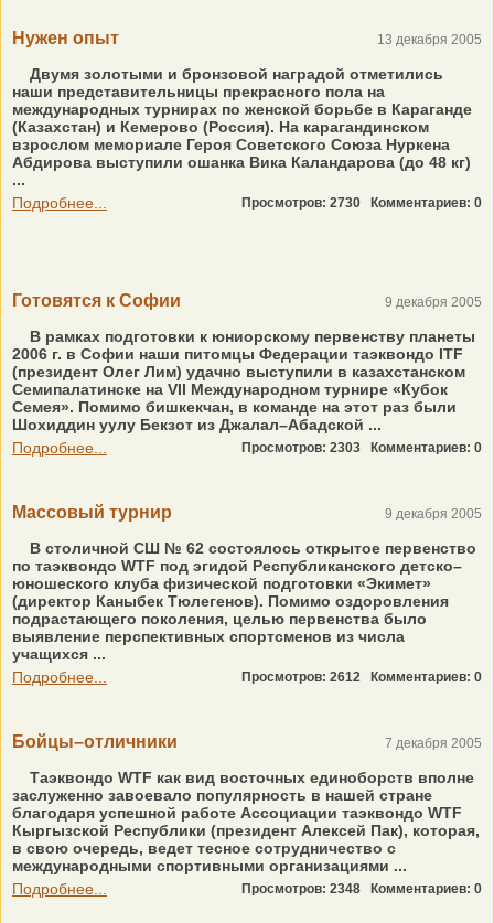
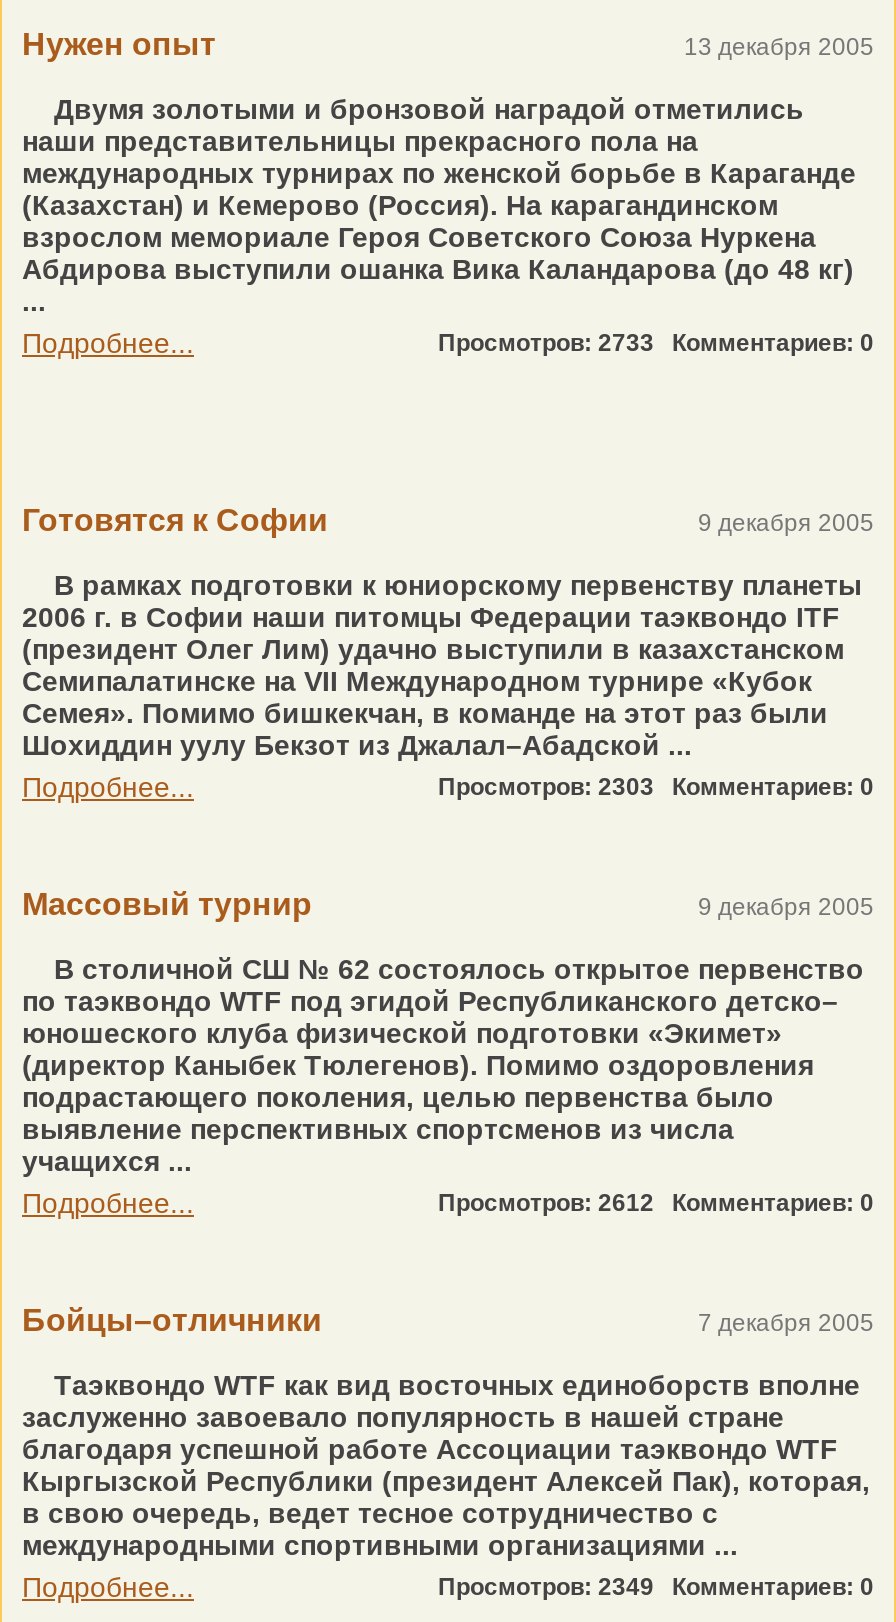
- Просмотров: 2730 Комментариев: 0
+ Просмотров: 2733 Комментариев: 0

- Просмотров: 2348 Комментариев: 0
+ Просмотров: 2349 Комментариев: 0
